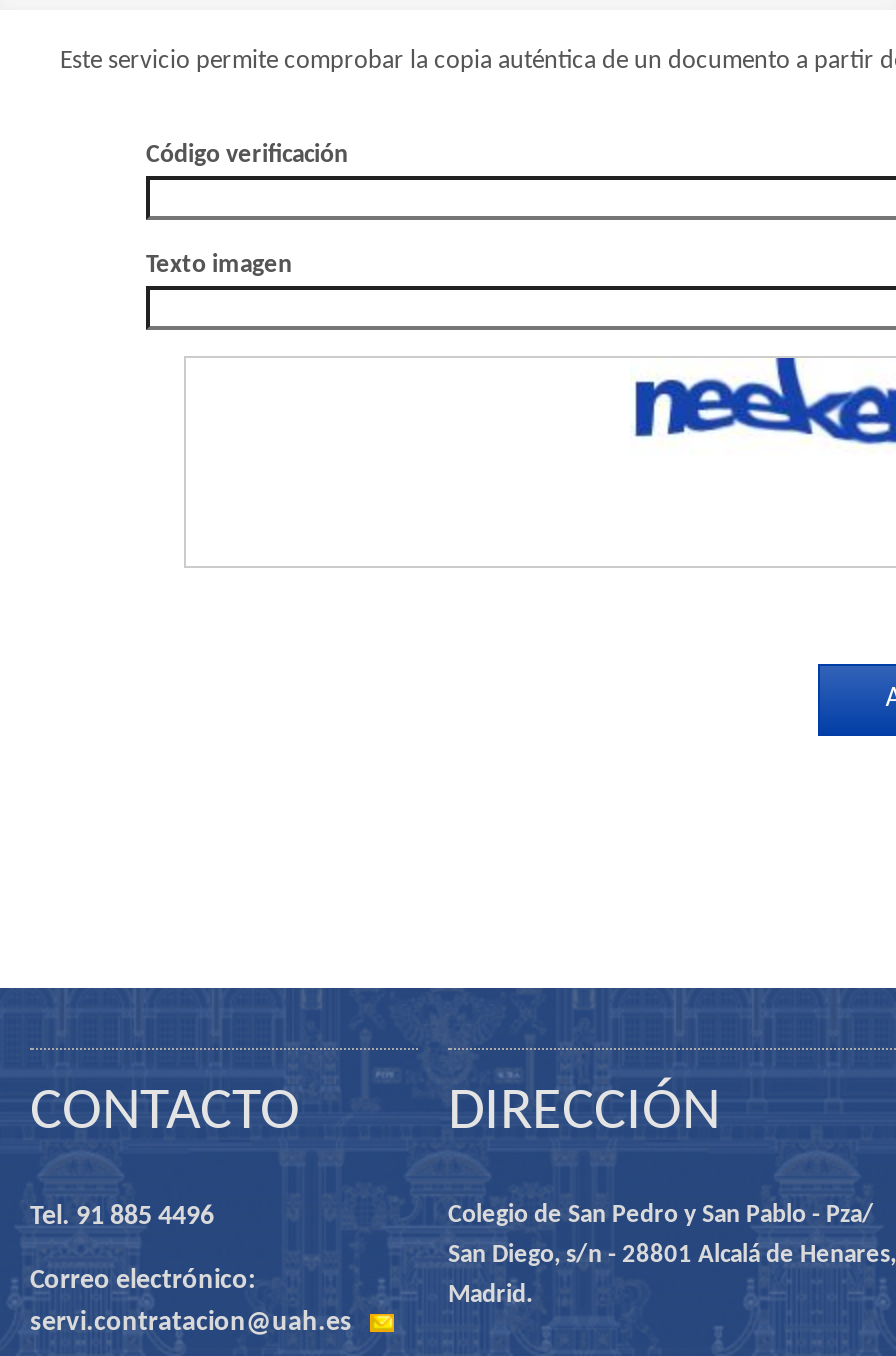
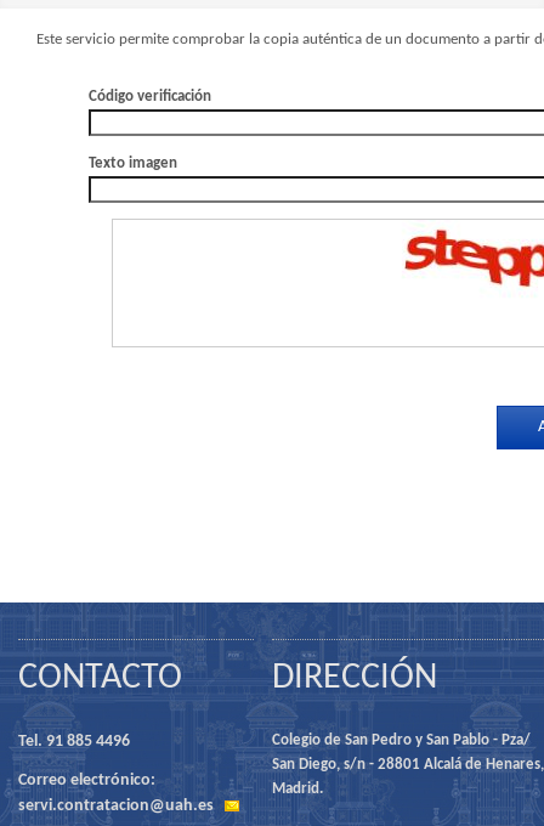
- [image]
+ [image]
